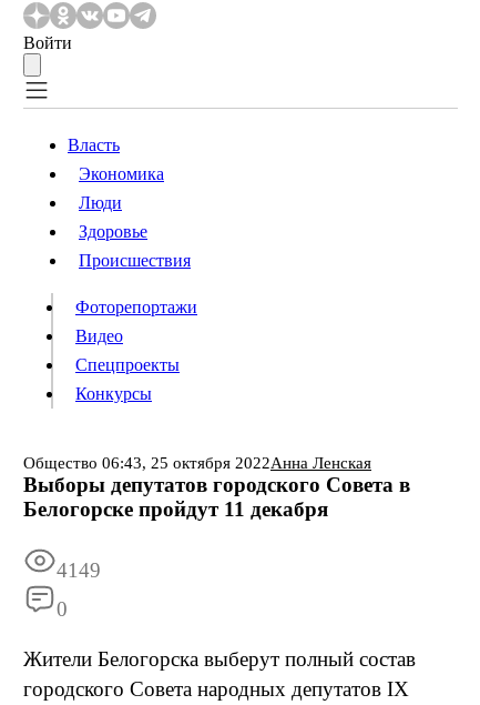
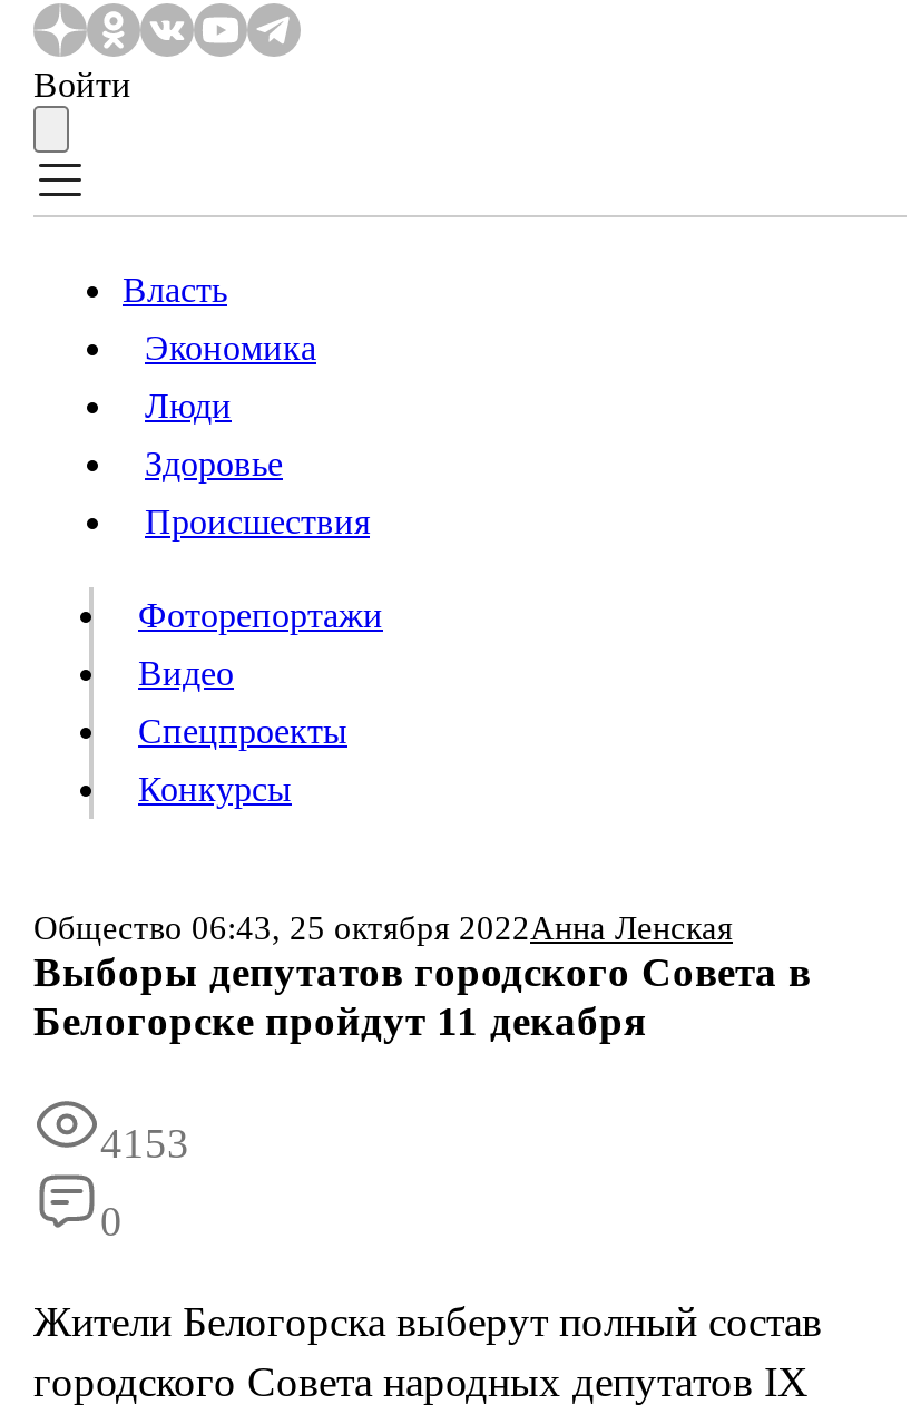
- 4149
+ 4153
